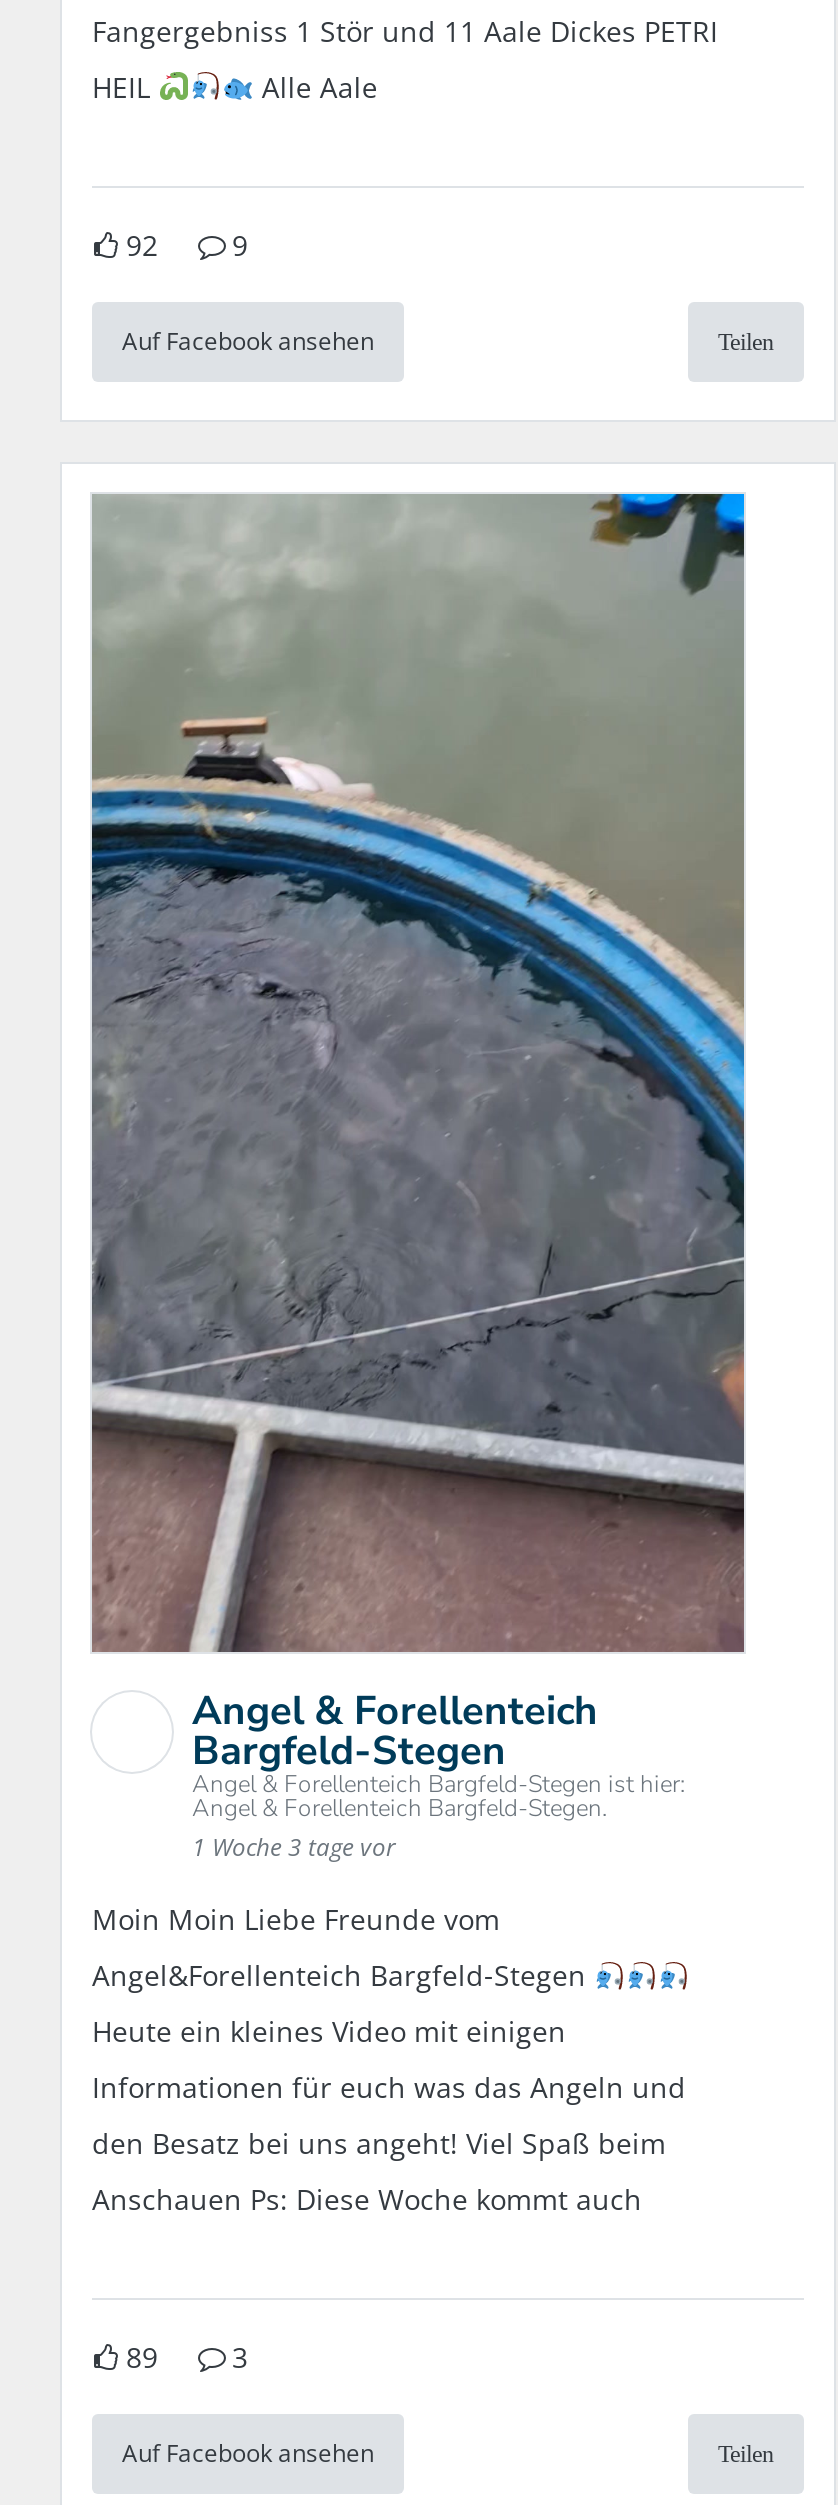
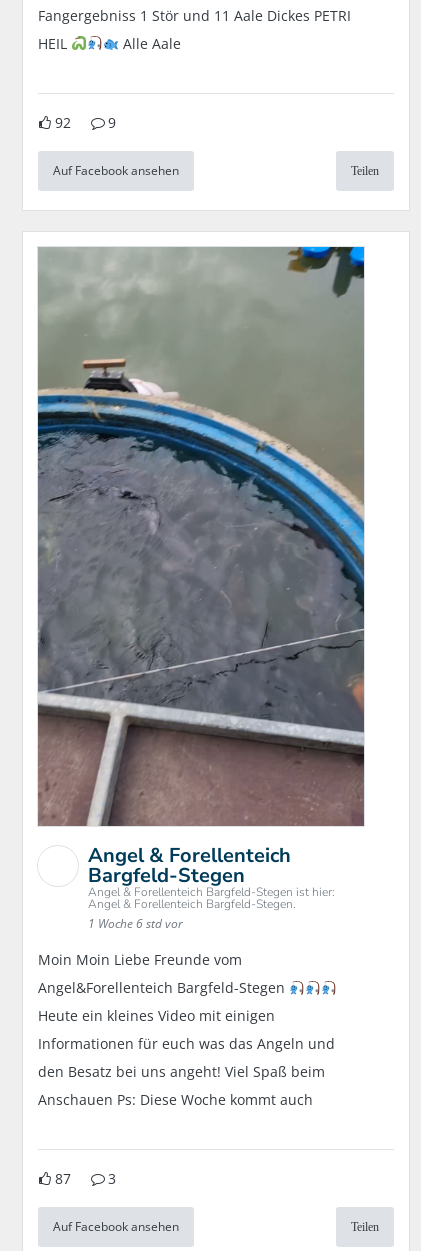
- 1 Woche 3 tage vor
+ 1 Woche 6 std vor

- 89 3
+ 87 3
